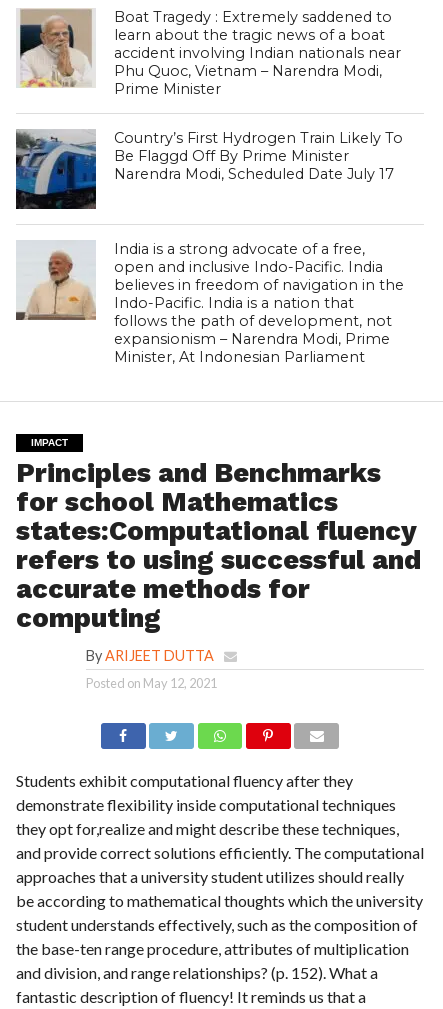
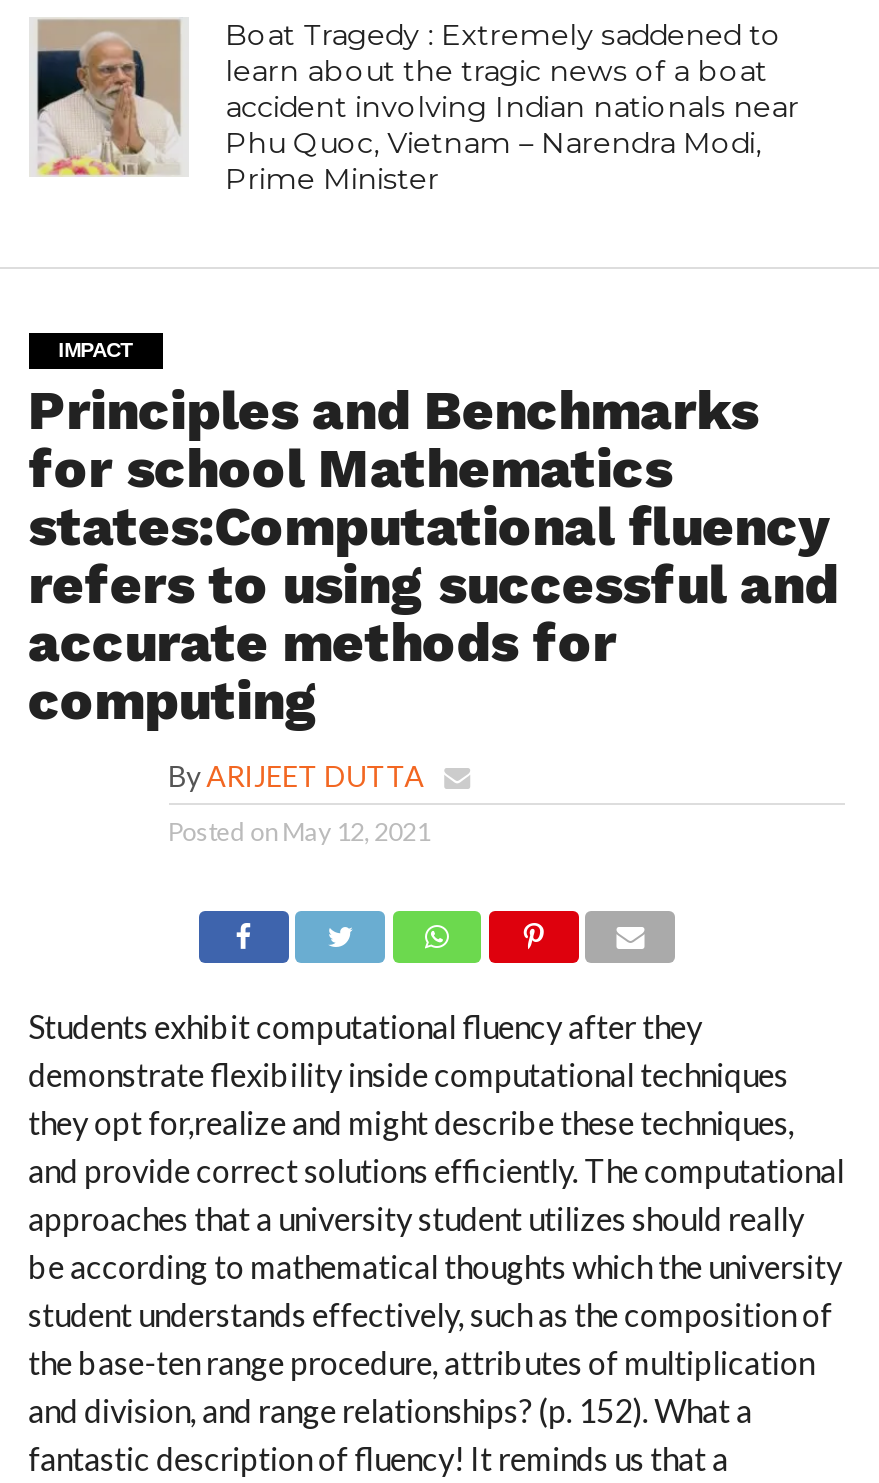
- [image]
- Country’s First Hydrogen Train Likely To
- Be Flaggd Off By Prime Minister
- Narendra Modi, Scheduled Date July 17

- [image]
- India is a strong advocate of a free,
- open and inclusive Indo-Pacific. India
- believes in freedom of navigation in the
- Indo-Pacific. India is a nation that
- follows the path of development, not
- expansionism – Narendra Modi, Prime
- Minister, At Indonesian Parliament
